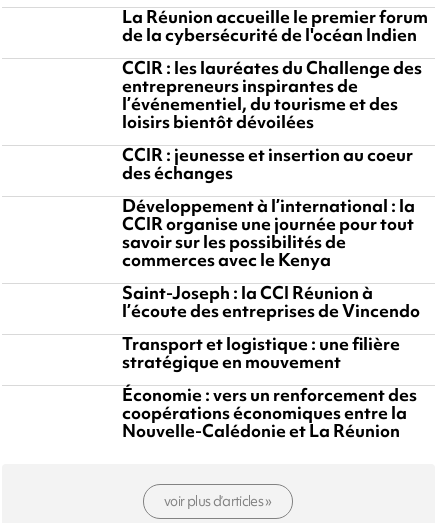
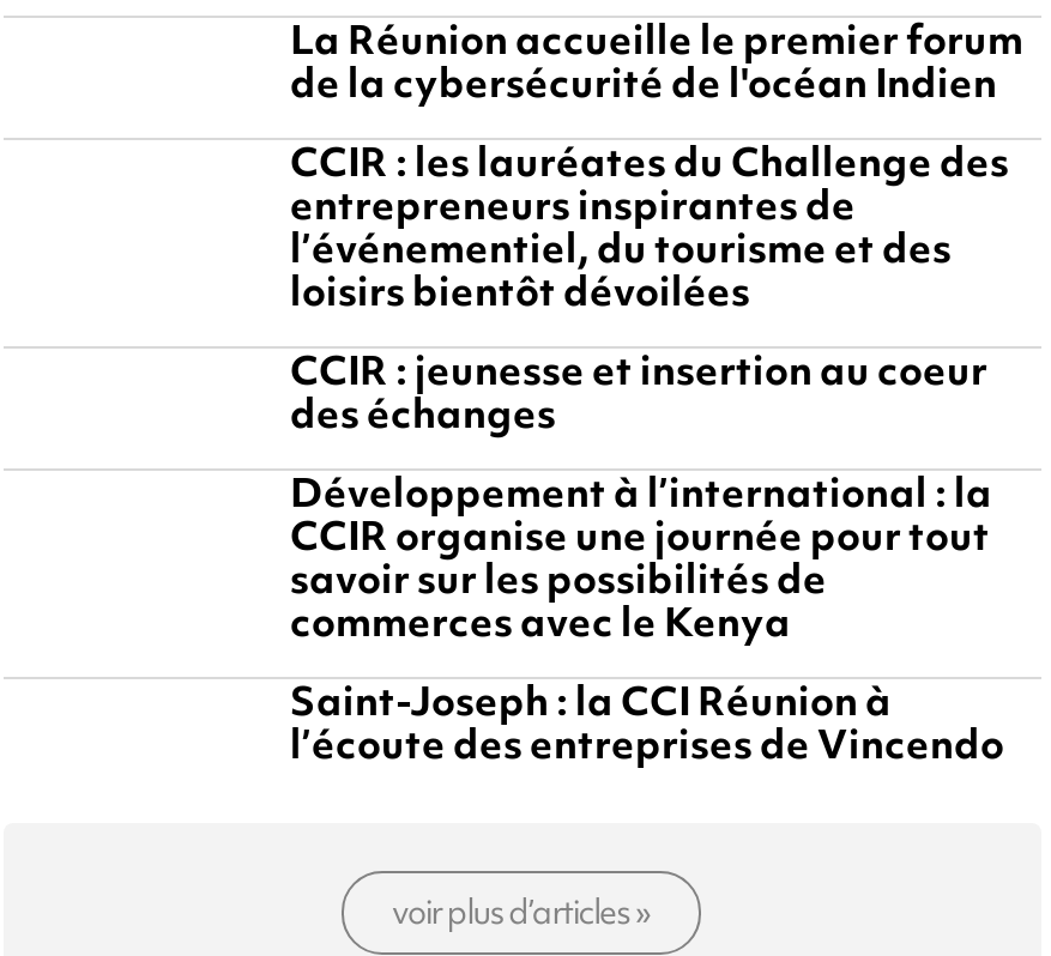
- Transport et logistique : une filière
- stratégique en mouvement
- Économie : vers un renforcement des
- coopérations économiques entre la
- Nouvelle-Calédonie et La Réunion
